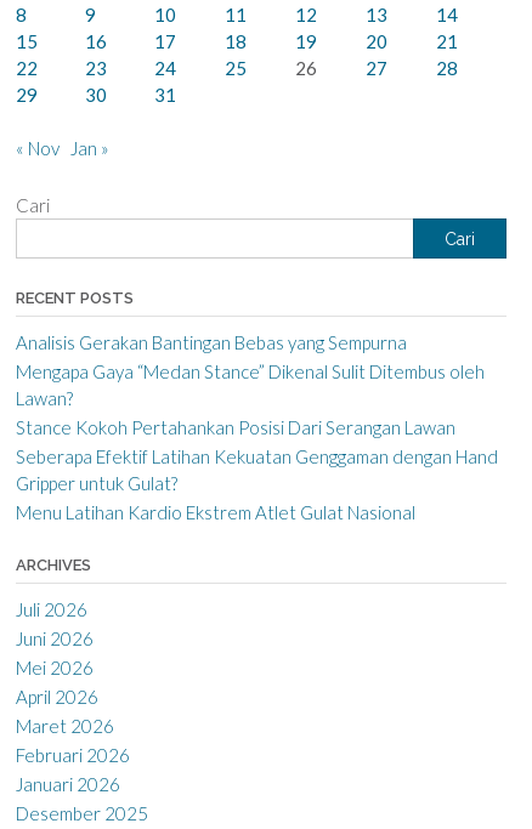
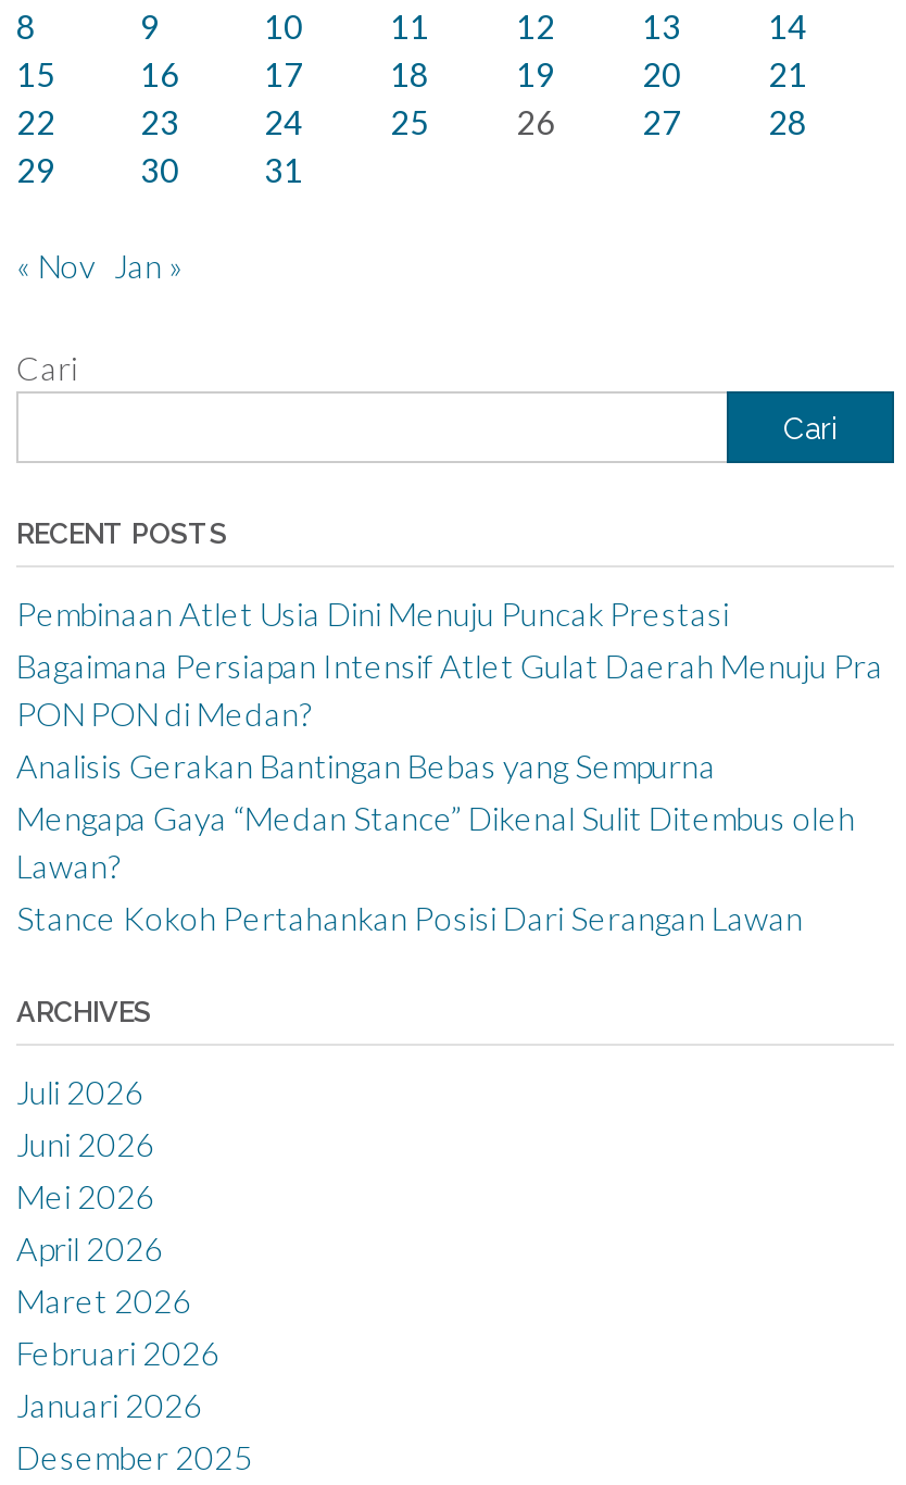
+ Pembinaan Atlet Usia Dini Menuju Puncak Prestasi
+ Bagaimana Persiapan Intensif Atlet Gulat Daerah Menuju Pra
+ PON PON di Medan?

moved down: Analisis Gerakan Bantingan Bebas yang Sempurna | Mengapa Gaya “Medan Stance” Dikenal Sulit Ditembus oleh | Lawan? | Stance Kokoh Pertahankan Posisi Dari Serangan Lawan

- Seberapa Efektif Latihan Kekuatan Genggaman dengan Hand
- Gripper untuk Gulat?
- Menu Latihan Kardio Ekstrem Atlet Gulat Nasional
